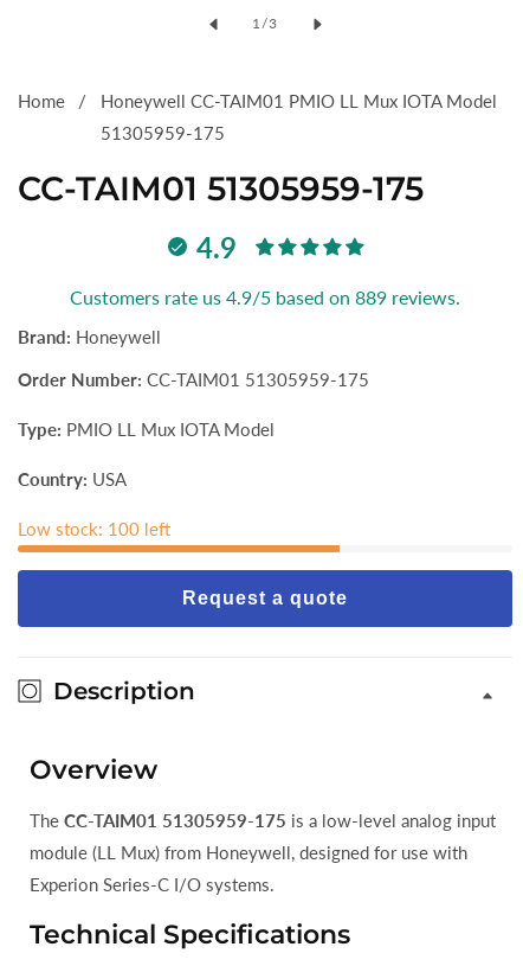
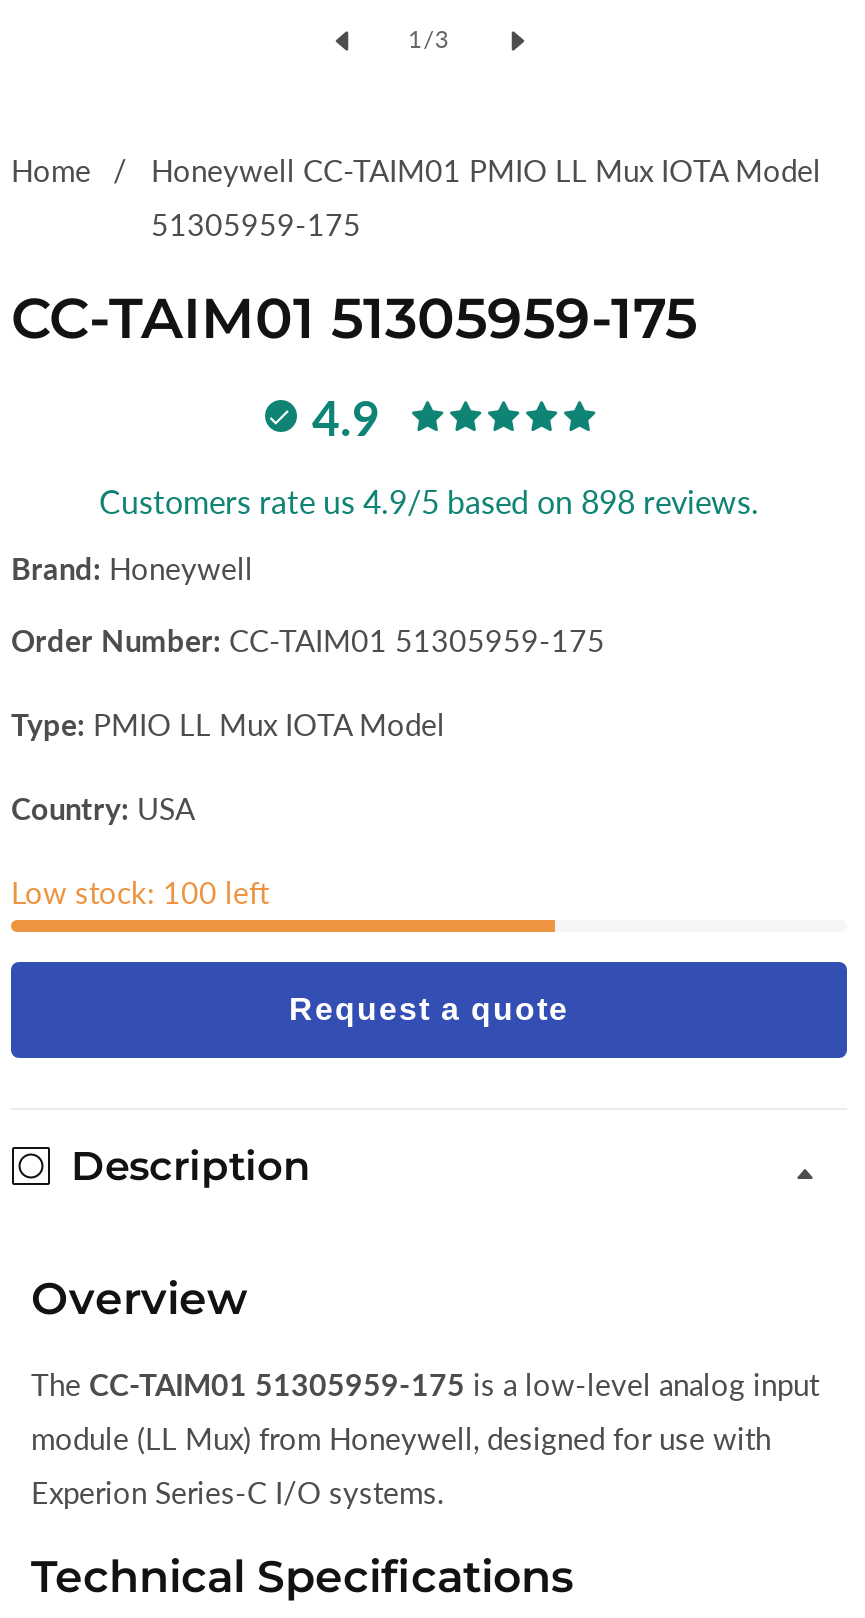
- Customers rate us 4.9/5 based on 889 reviews.
+ Customers rate us 4.9/5 based on 898 reviews.
